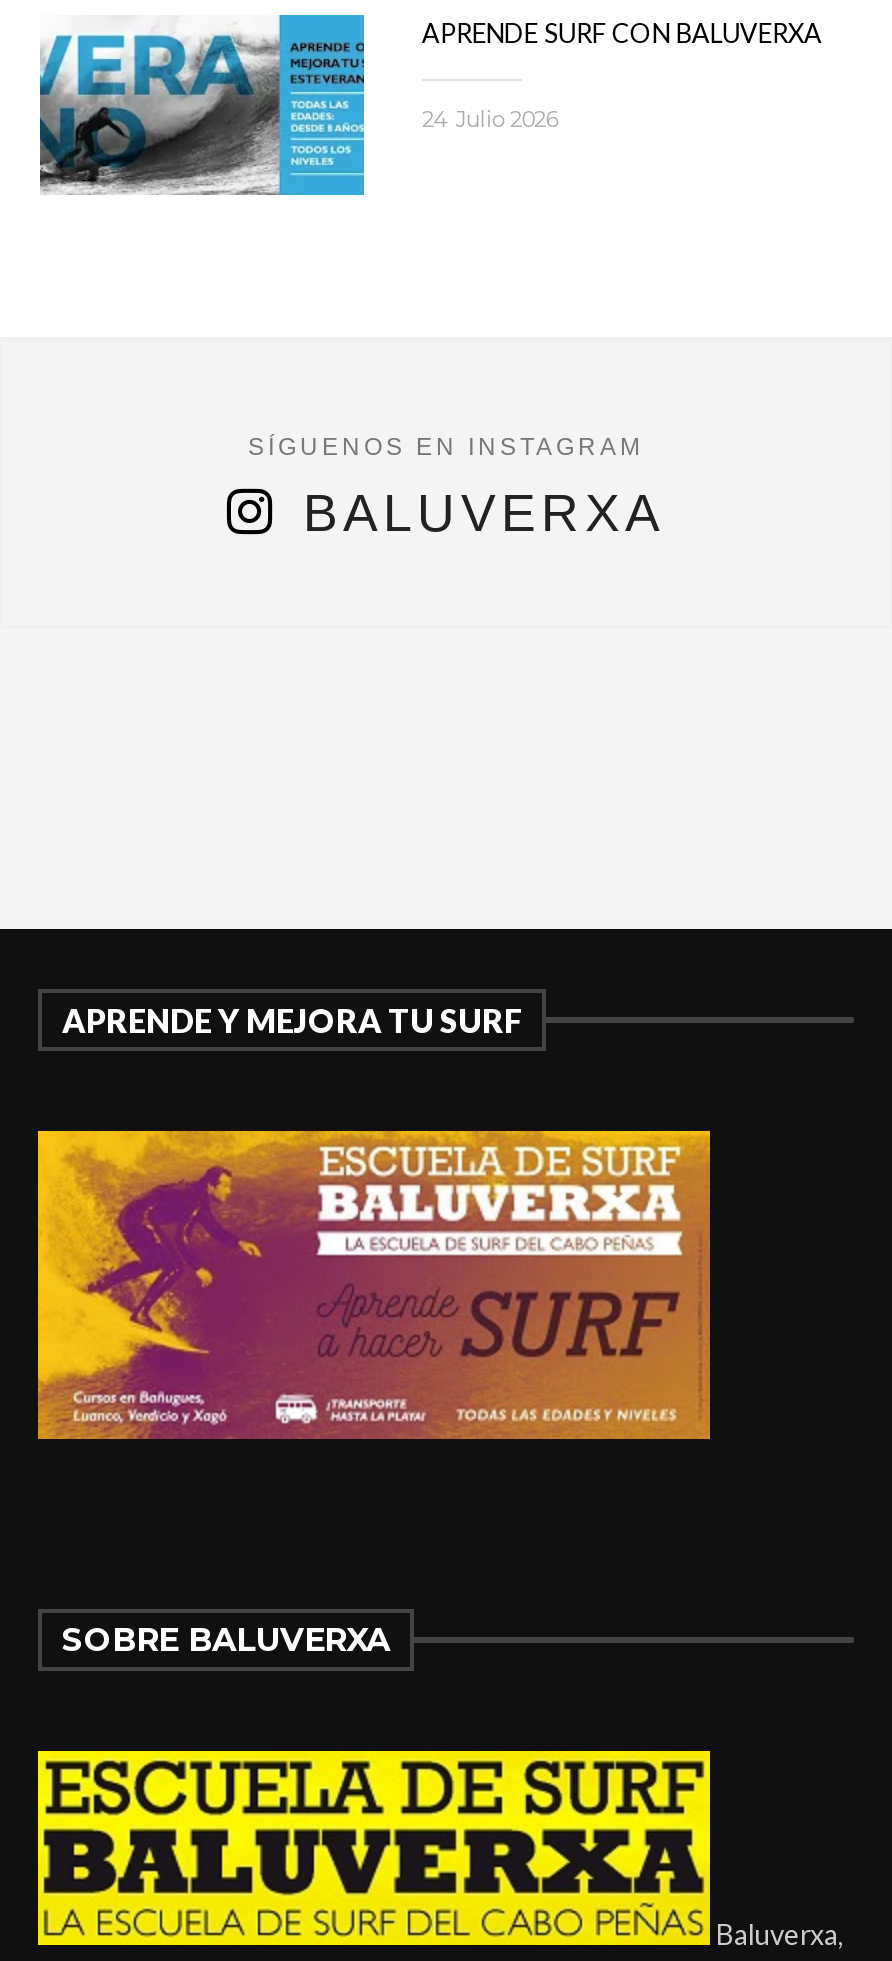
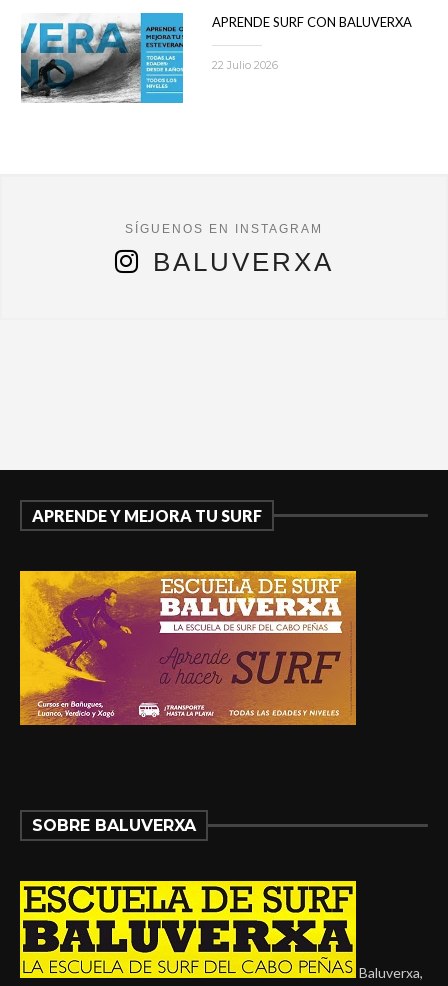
- 24 Julio 2026
+ 22 Julio 2026
